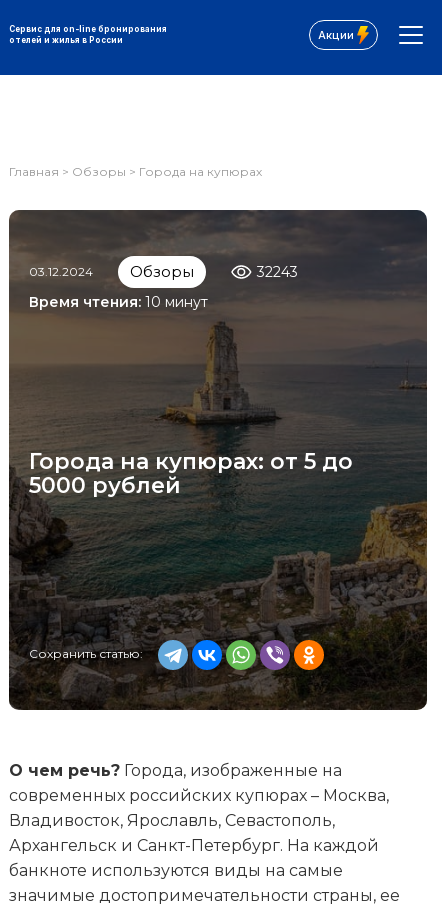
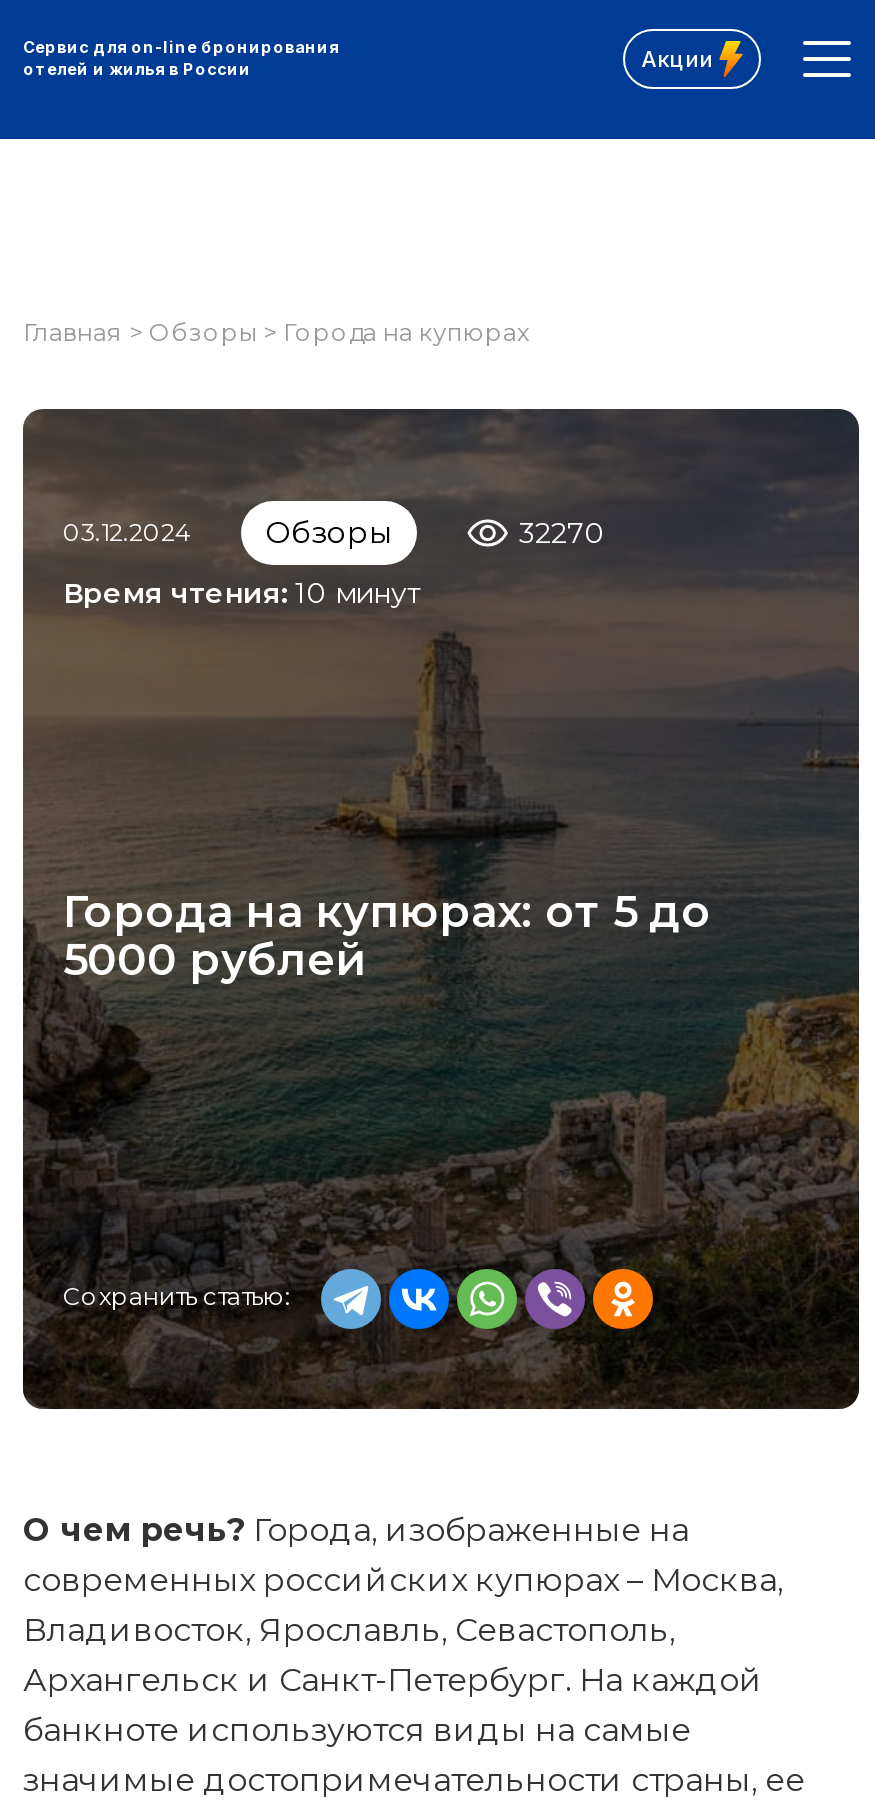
- 32243
+ 32270
